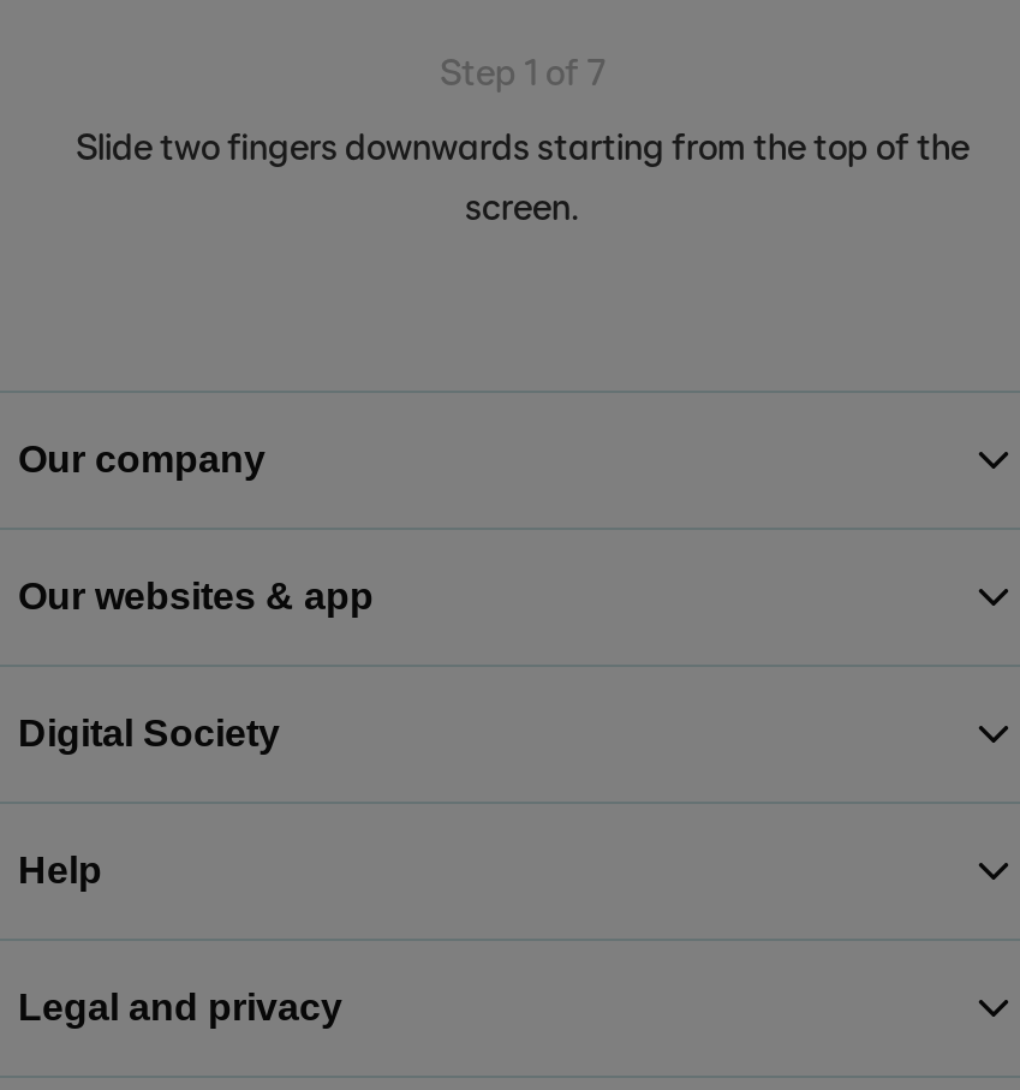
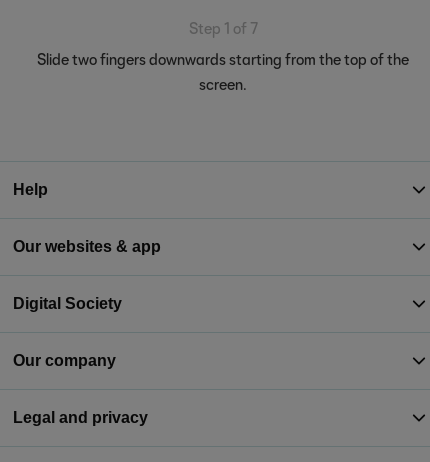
moved down: Our company

moved up: Help
